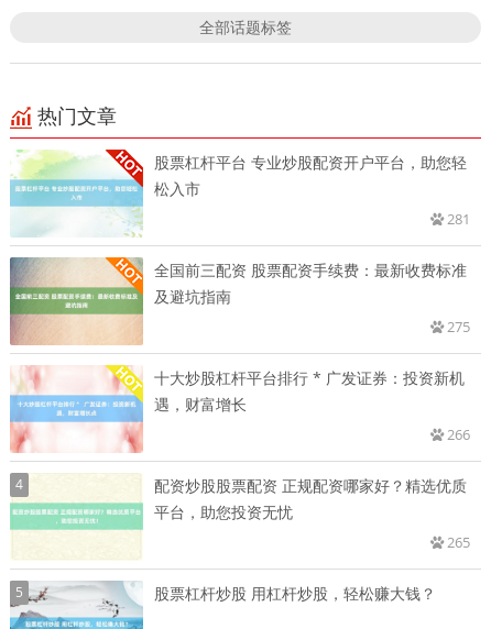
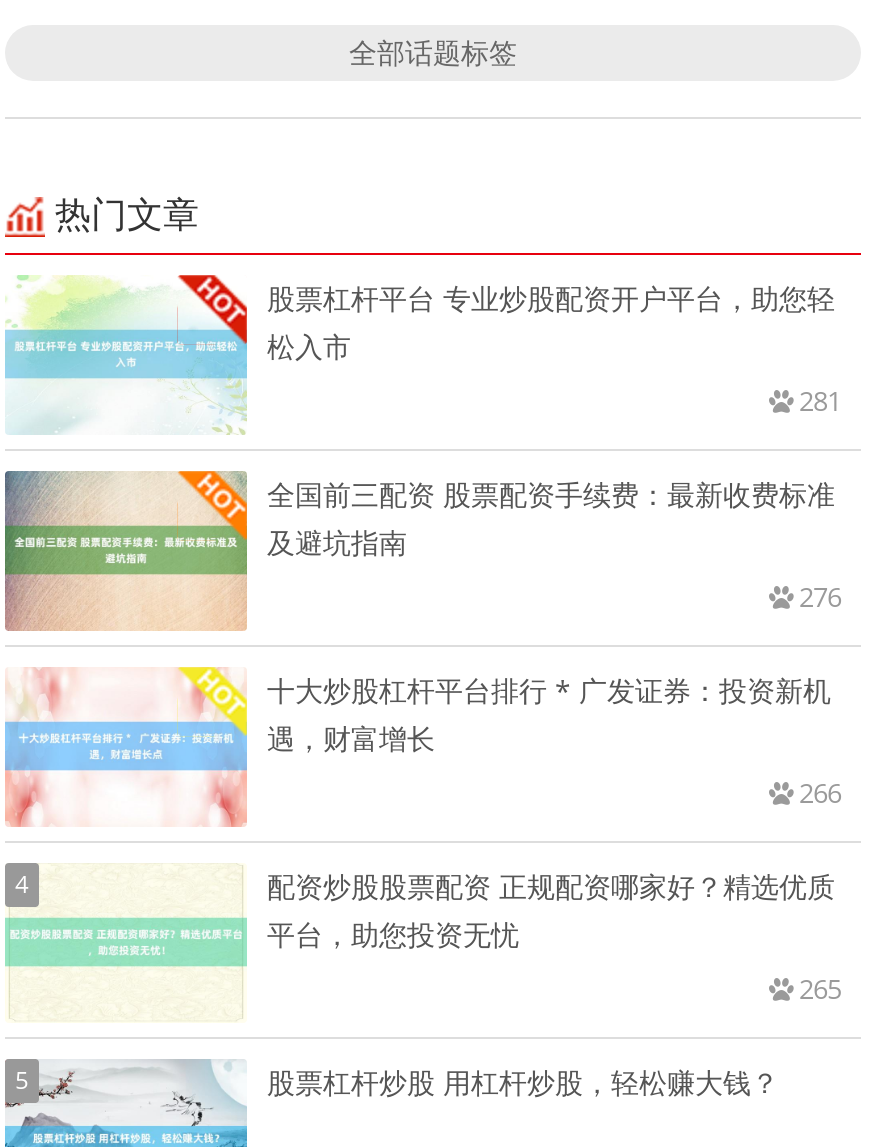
- 275
+ 276
